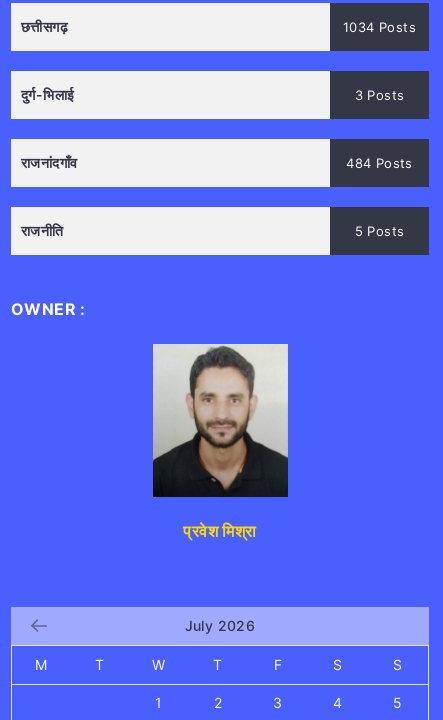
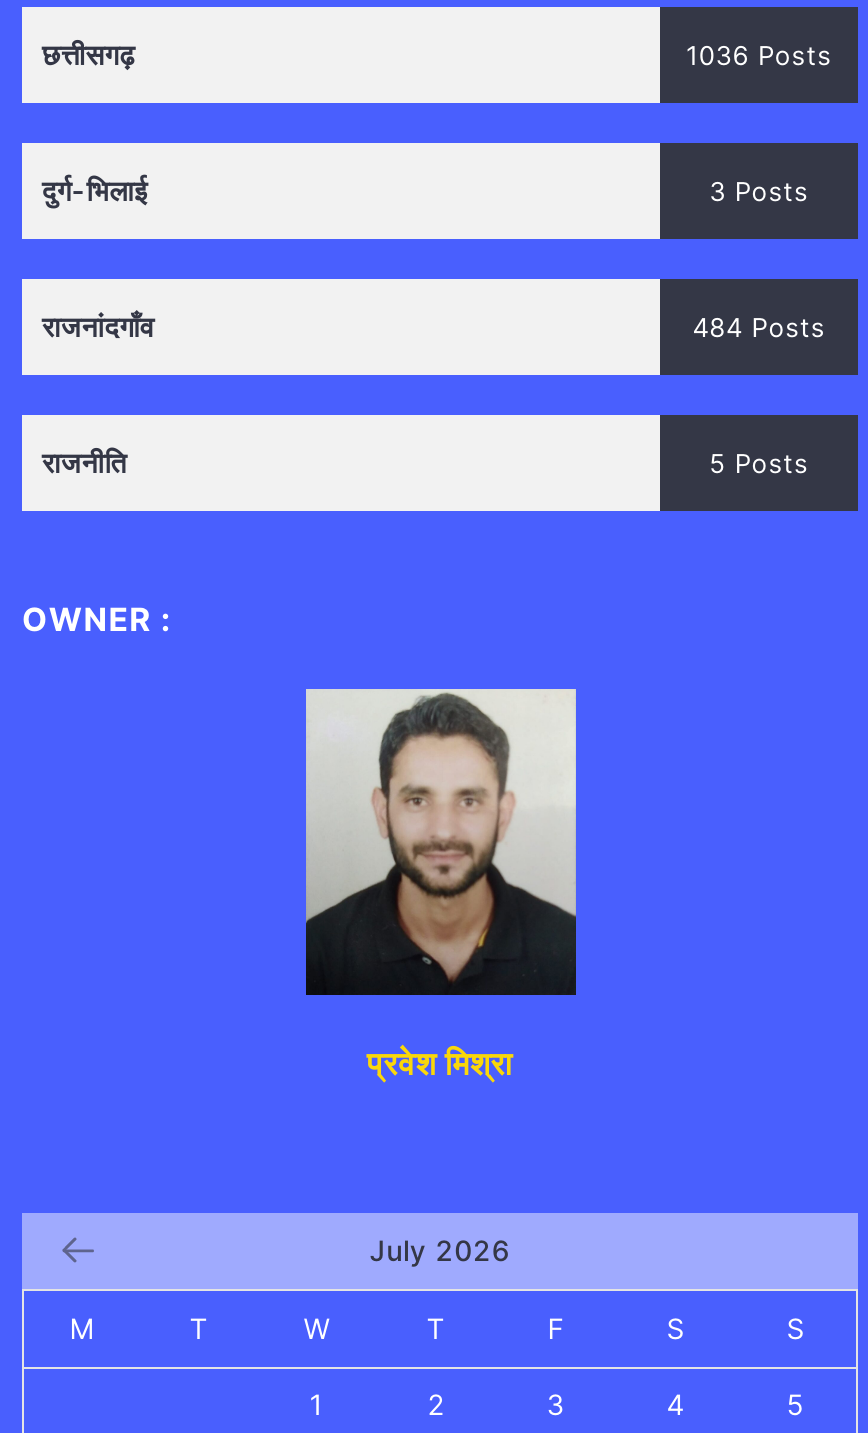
- 1034 Posts
+ 1036 Posts
